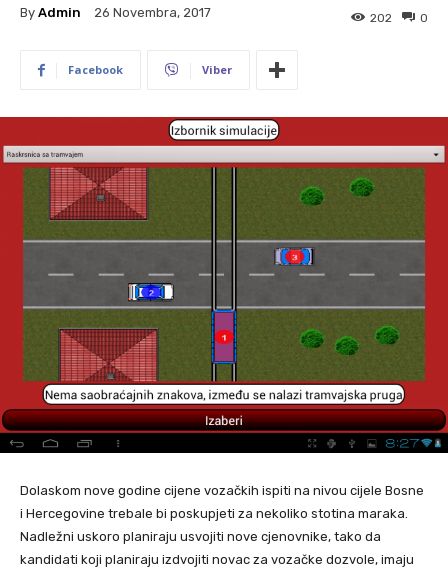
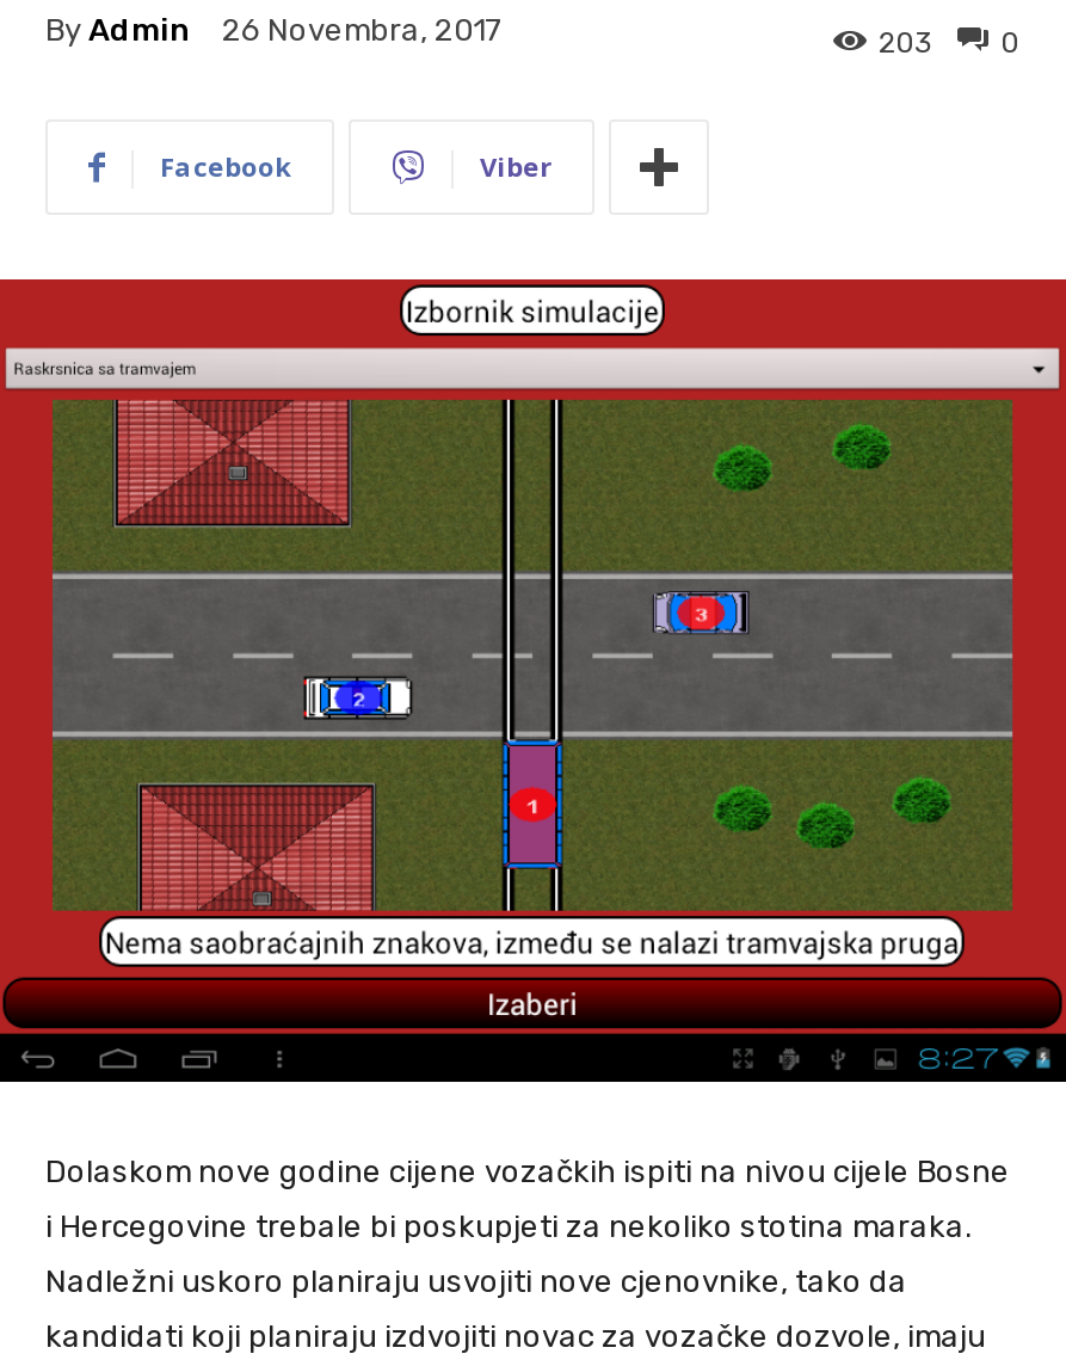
- 202
+ 203
